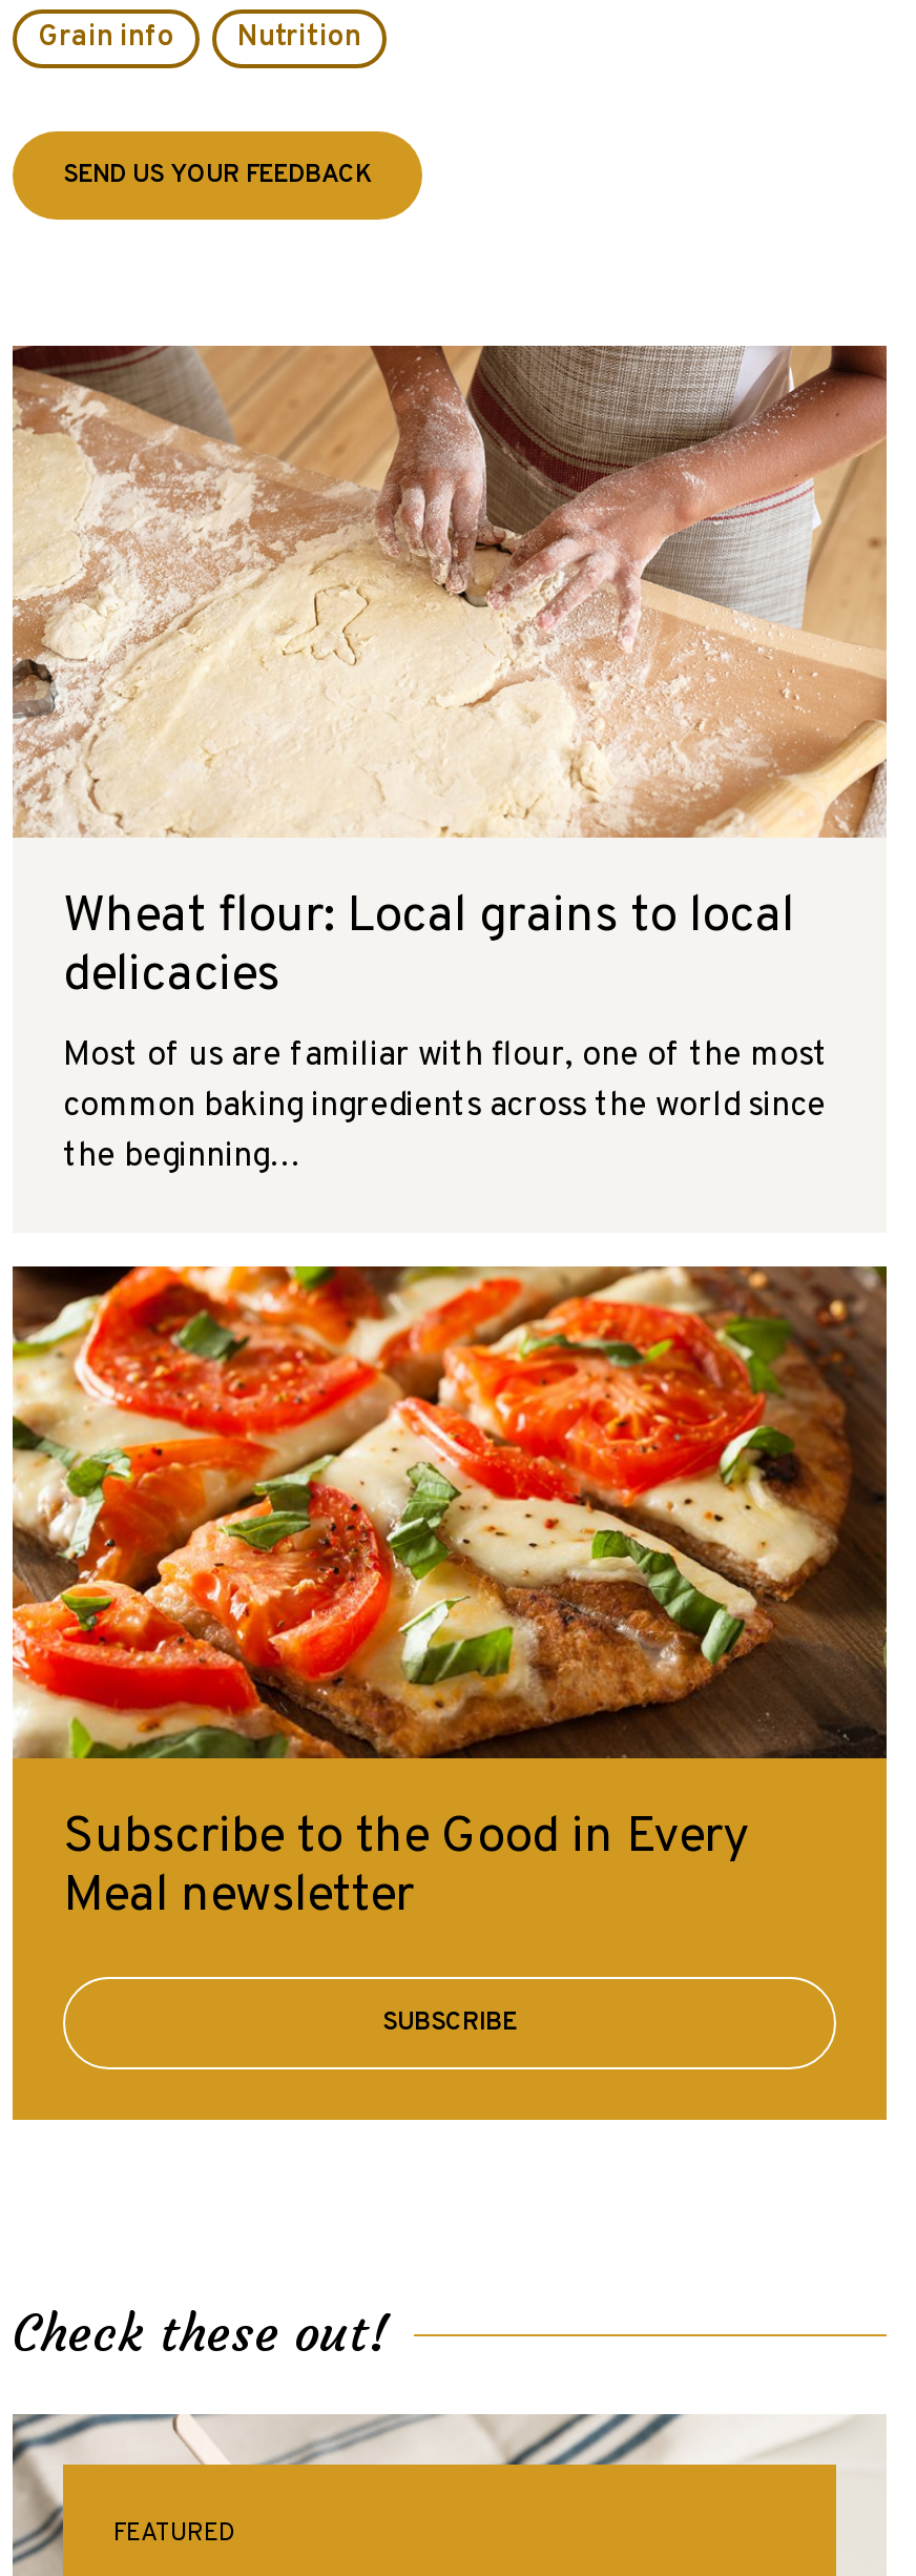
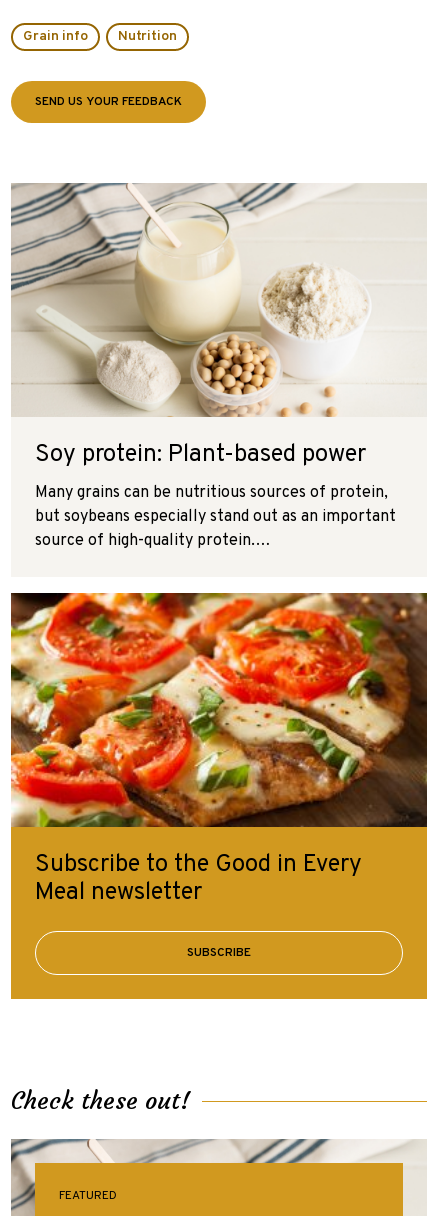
- [image]
- Wheat flour: Local grains to local
- delicacies
- Most of us are familiar with flour, one of the most
- common baking ingredients across the world since
- the beginning…
+ [image]
+ Soy protein: Plant-based power
+ Many grains can be nutritious sources of protein,
+ but soybeans especially stand out as an important
+ source of high-quality protein.…
